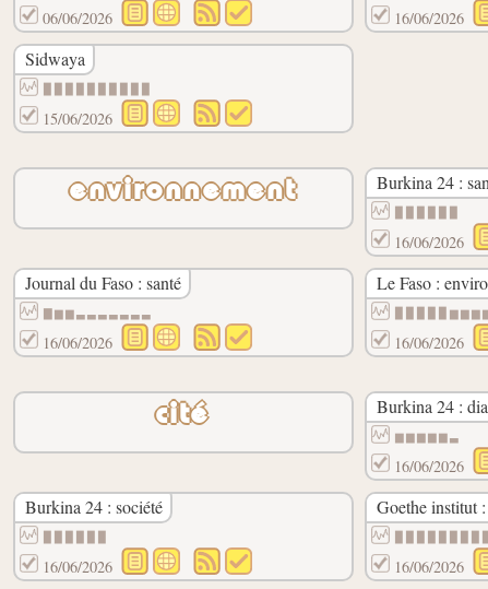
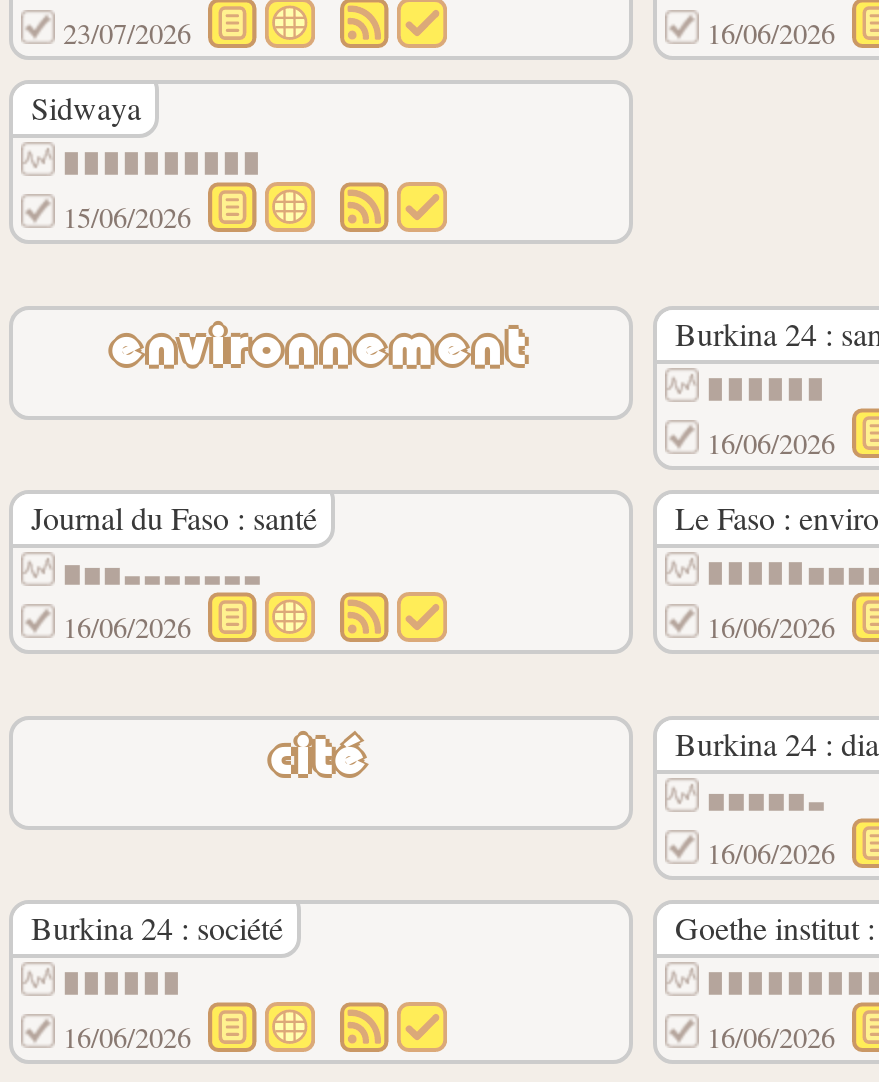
- 06/06/2026
+ 23/07/2026
